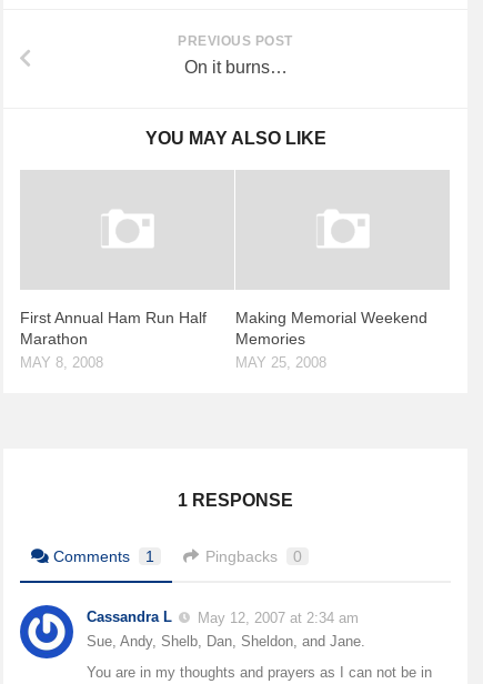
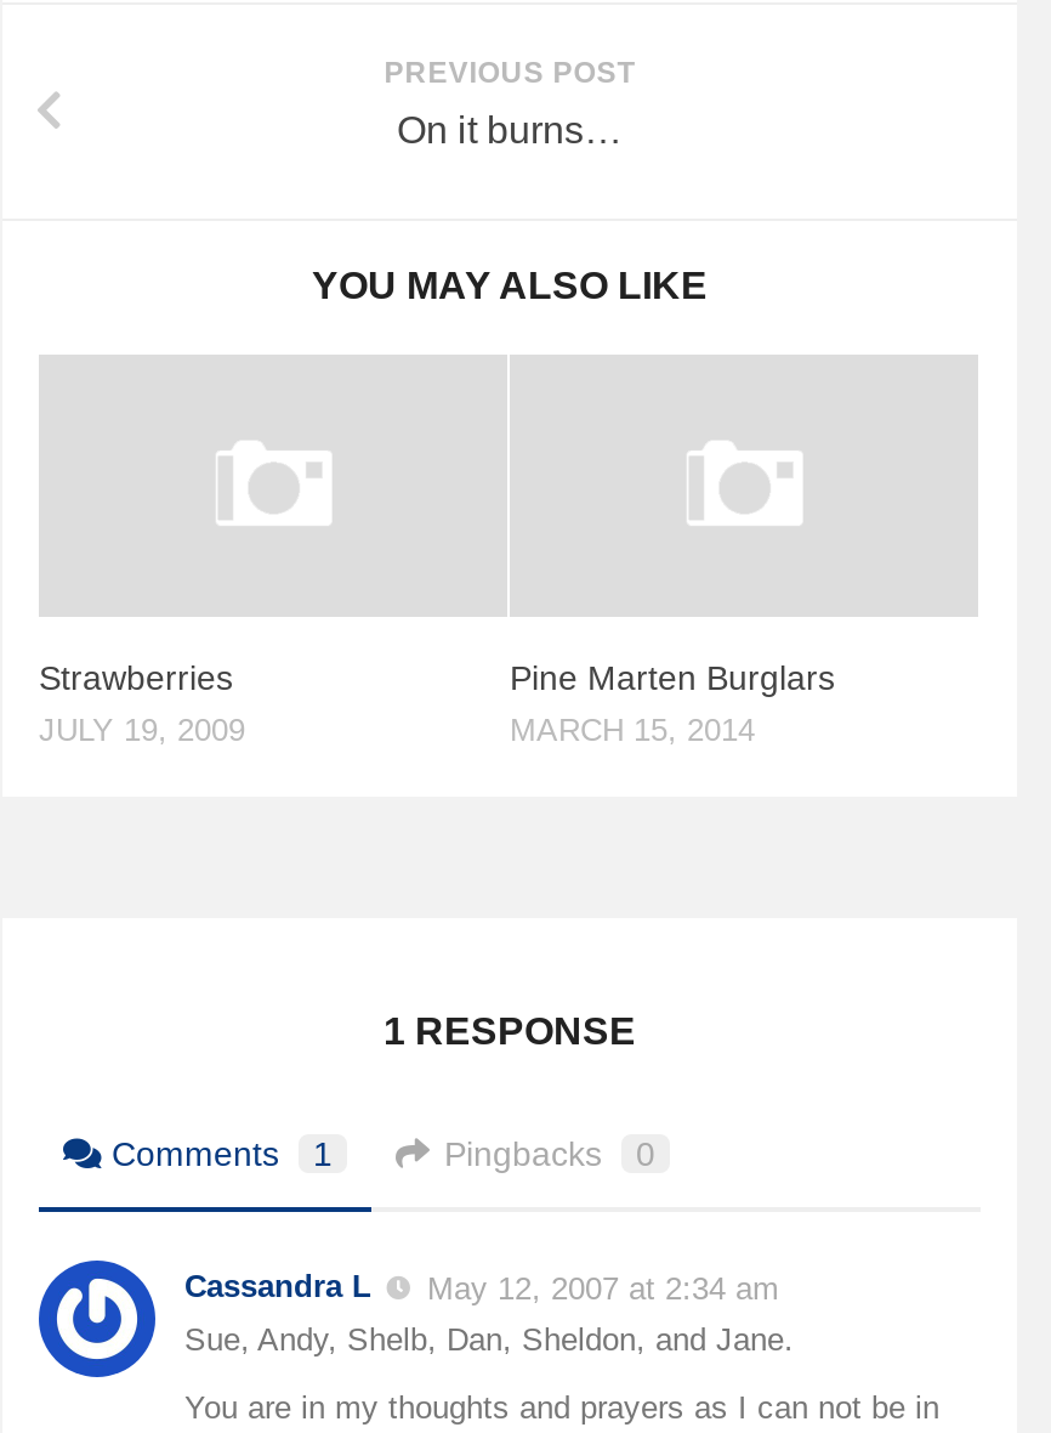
- First Annual Ham Run Half
- Marathon
- MAY 8, 2008
+ Strawberries
+ JULY 19, 2009

- Making Memorial Weekend
- Memories
- MAY 25, 2008
+ Pine Marten Burglars
+ MARCH 15, 2014
